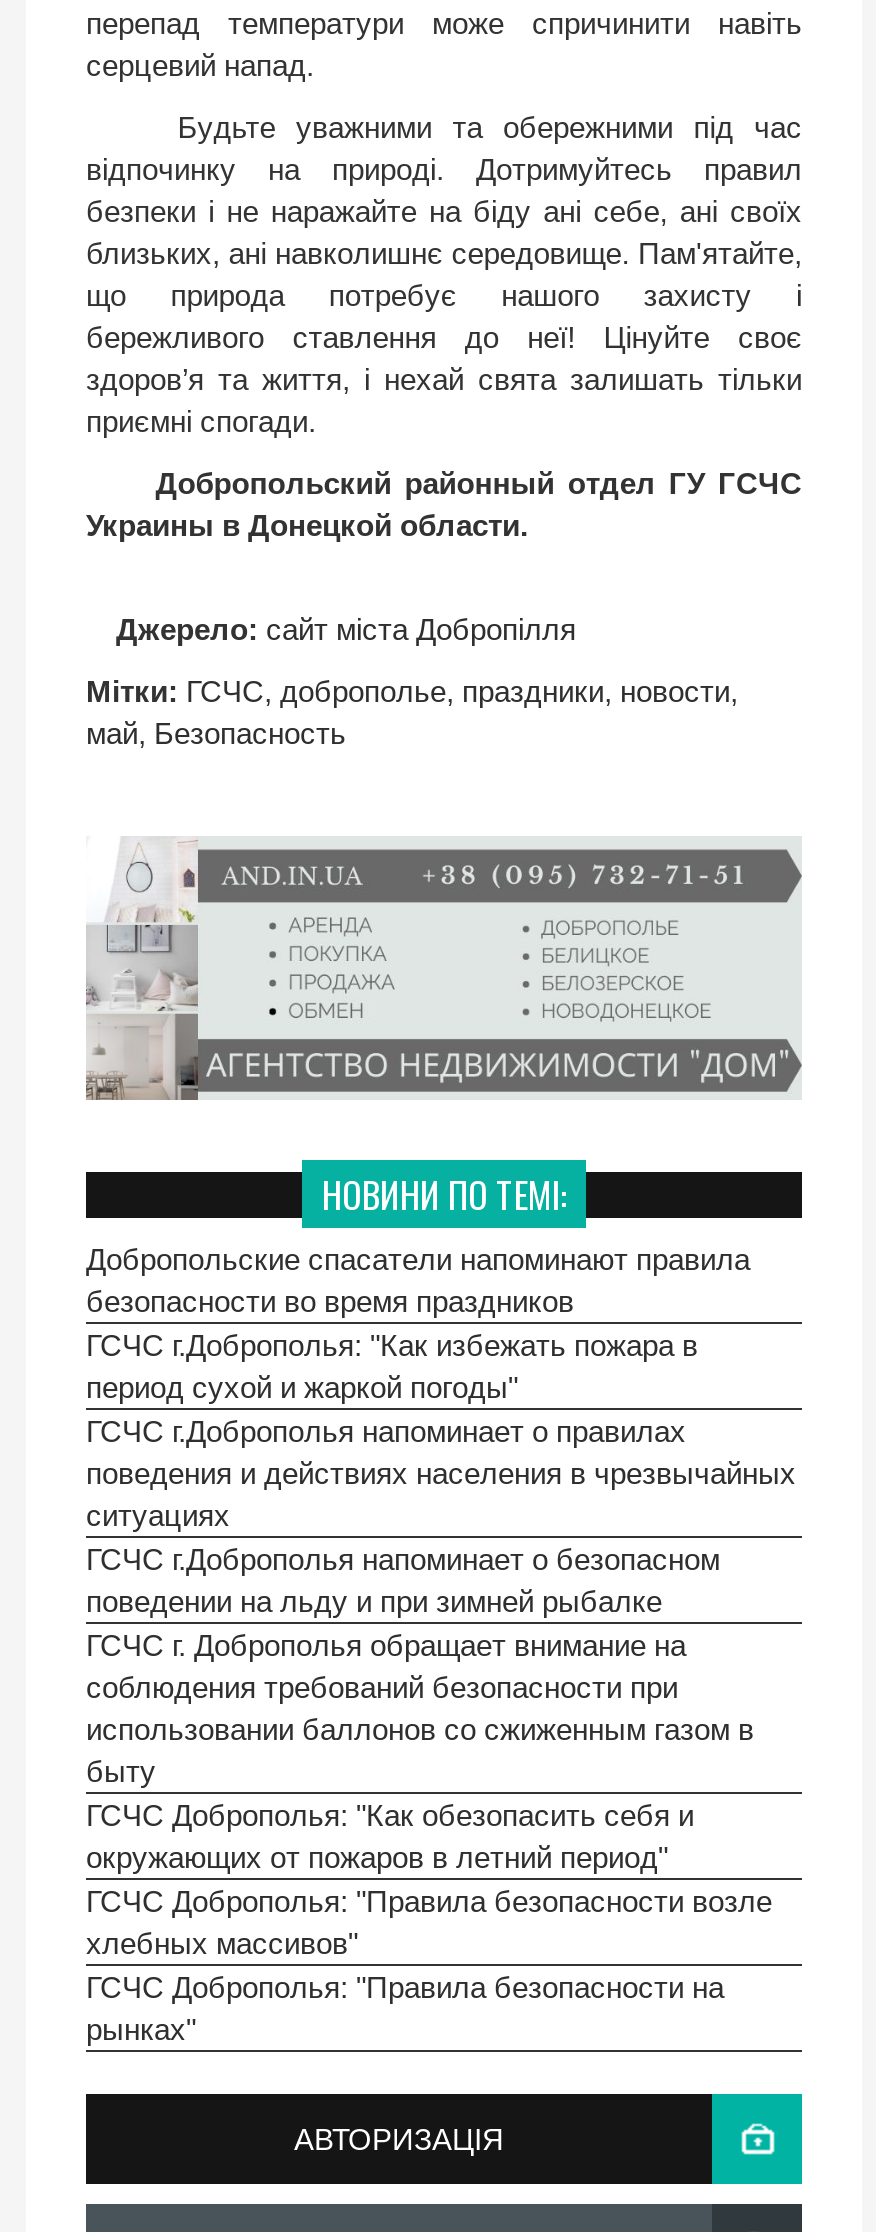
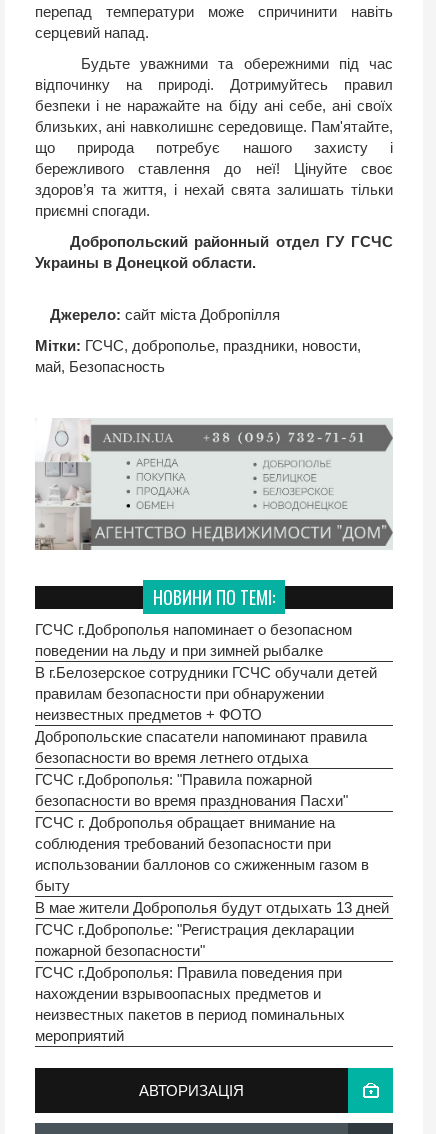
moved down: Добропольские спасатели напоминают правила

- безопасности во время праздников
- ГСЧС г.Доброполья: "Как избежать пожара в
- период сухой и жаркой погоды"
- ГСЧС г.Доброполья напоминает о правилах
- поведения и действиях населения в чрезвычайных
- ситуациях

moved up: ГСЧС г.Доброполья напоминает о безопасном | поведении на льду и при зимней рыбалке

+ В г.Белозерское сотрудники ГСЧС обучали детей
+ правилам безопасности при обнаружении
+ неизвестных предметов + ФОТО
+ безопасности во время летнего отдыха
+ ГСЧС г.Доброполья: "Правила пожарной
+ безопасности во время празднования Пасхи"

- ГСЧС Доброполья: "Как обезопасить себя и
- окружающих от пожаров в летний период"
- ГСЧС Доброполья: "Правила безопасности возле
- хлебных массивов"
- ГСЧС Доброполья: "Правила безопасности на
- рынках"
+ В мае жители Доброполья будут отдыхать 13 дней
+ ГСЧС г.Доброполье: "Регистрация декларации
+ пожарной безопасности"
+ ГСЧС г.Доброполья: Правила поведения при
+ нахождении взрывоопасных предметов и
+ неизвестных пакетов в период поминальных
+ мероприятий
